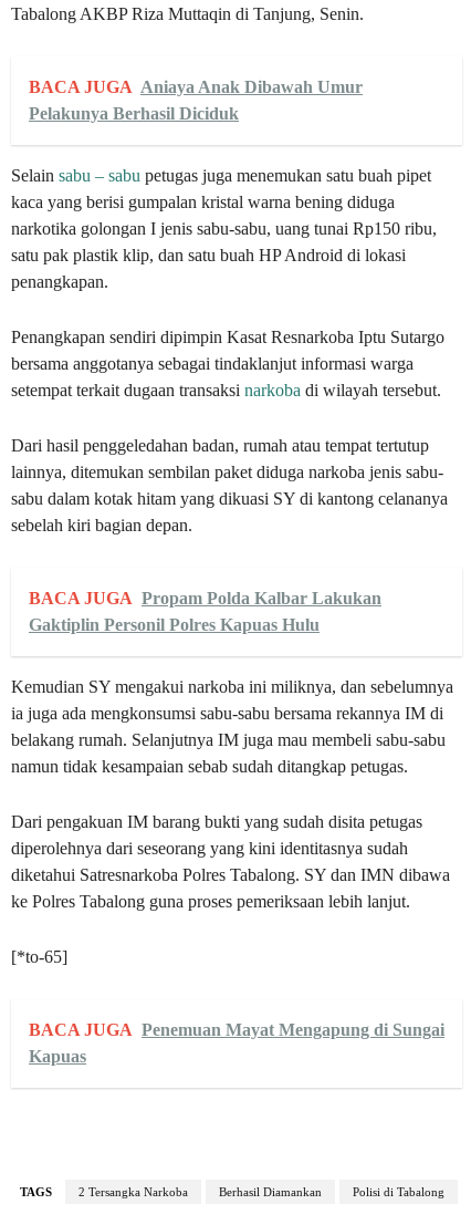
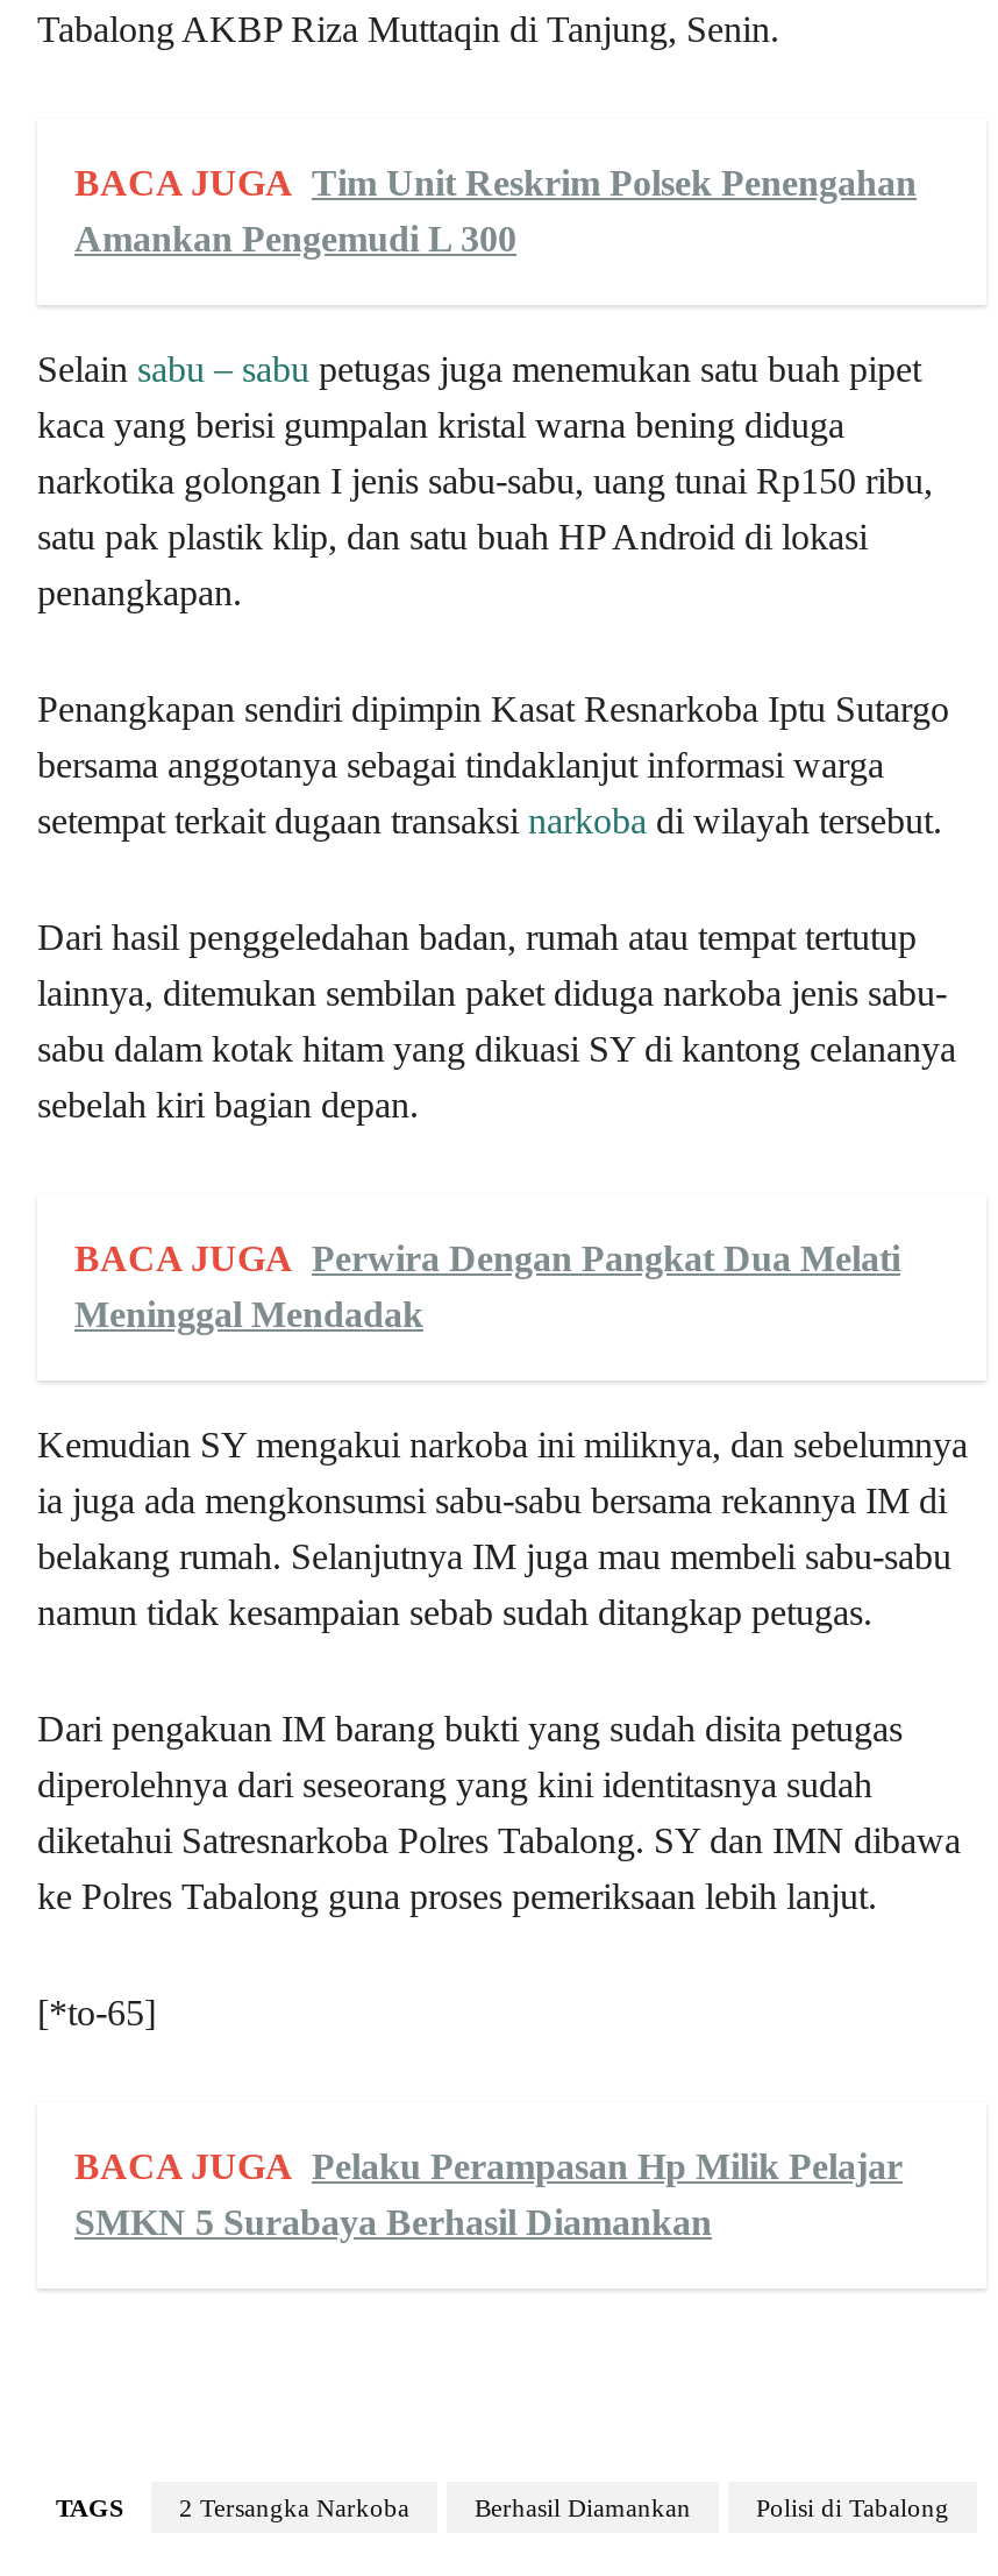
- BACA JUGA Aniaya Anak Dibawah Umur
- Pelakunya Berhasil Diciduk
+ BACA JUGA Tim Unit Reskrim Polsek Penengahan
+ Amankan Pengemudi L 300

- BACA JUGA Propam Polda Kalbar Lakukan
- Gaktiplin Personil Polres Kapuas Hulu
+ BACA JUGA Perwira Dengan Pangkat Dua Melati
+ Meninggal Mendadak

- BACA JUGA Penemuan Mayat Mengapung di Sungai
- Kapuas
+ BACA JUGA Pelaku Perampasan Hp Milik Pelajar
+ SMKN 5 Surabaya Berhasil Diamankan
